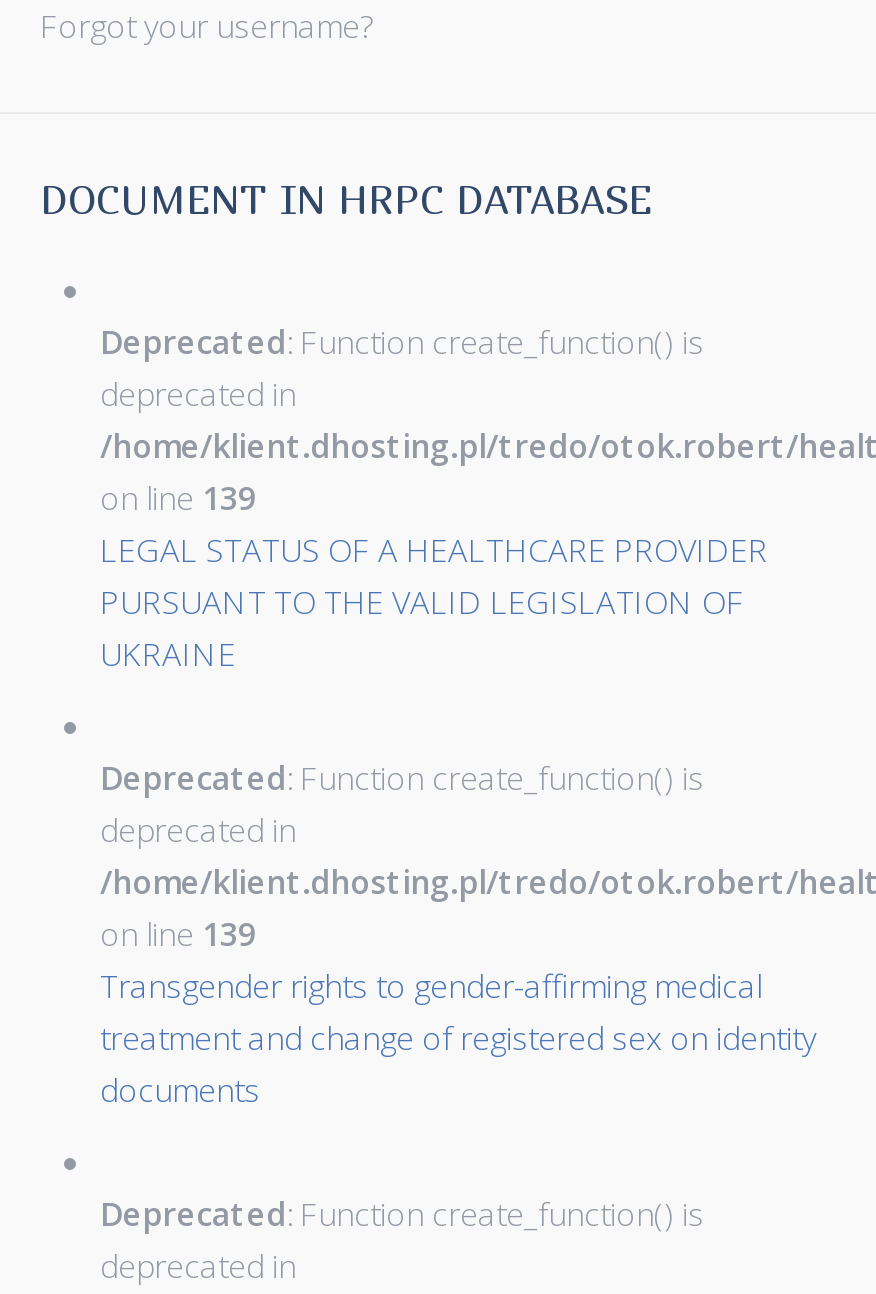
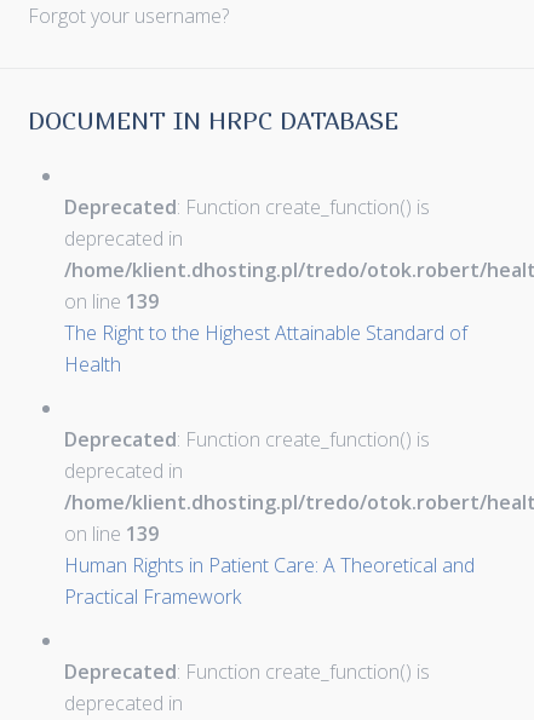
- LEGAL STATUS OF A HEALTHCARE PROVIDER
- PURSUANT TO THE VALID LEGISLATION OF
- UKRAINE
+ The Right to the Highest Attainable Standard of
+ Health

- Transgender rights to gender-affirming medical
- treatment and change of registered sex on identity
- documents
+ Human Rights in Patient Care: A Theoretical and
+ Practical Framework
